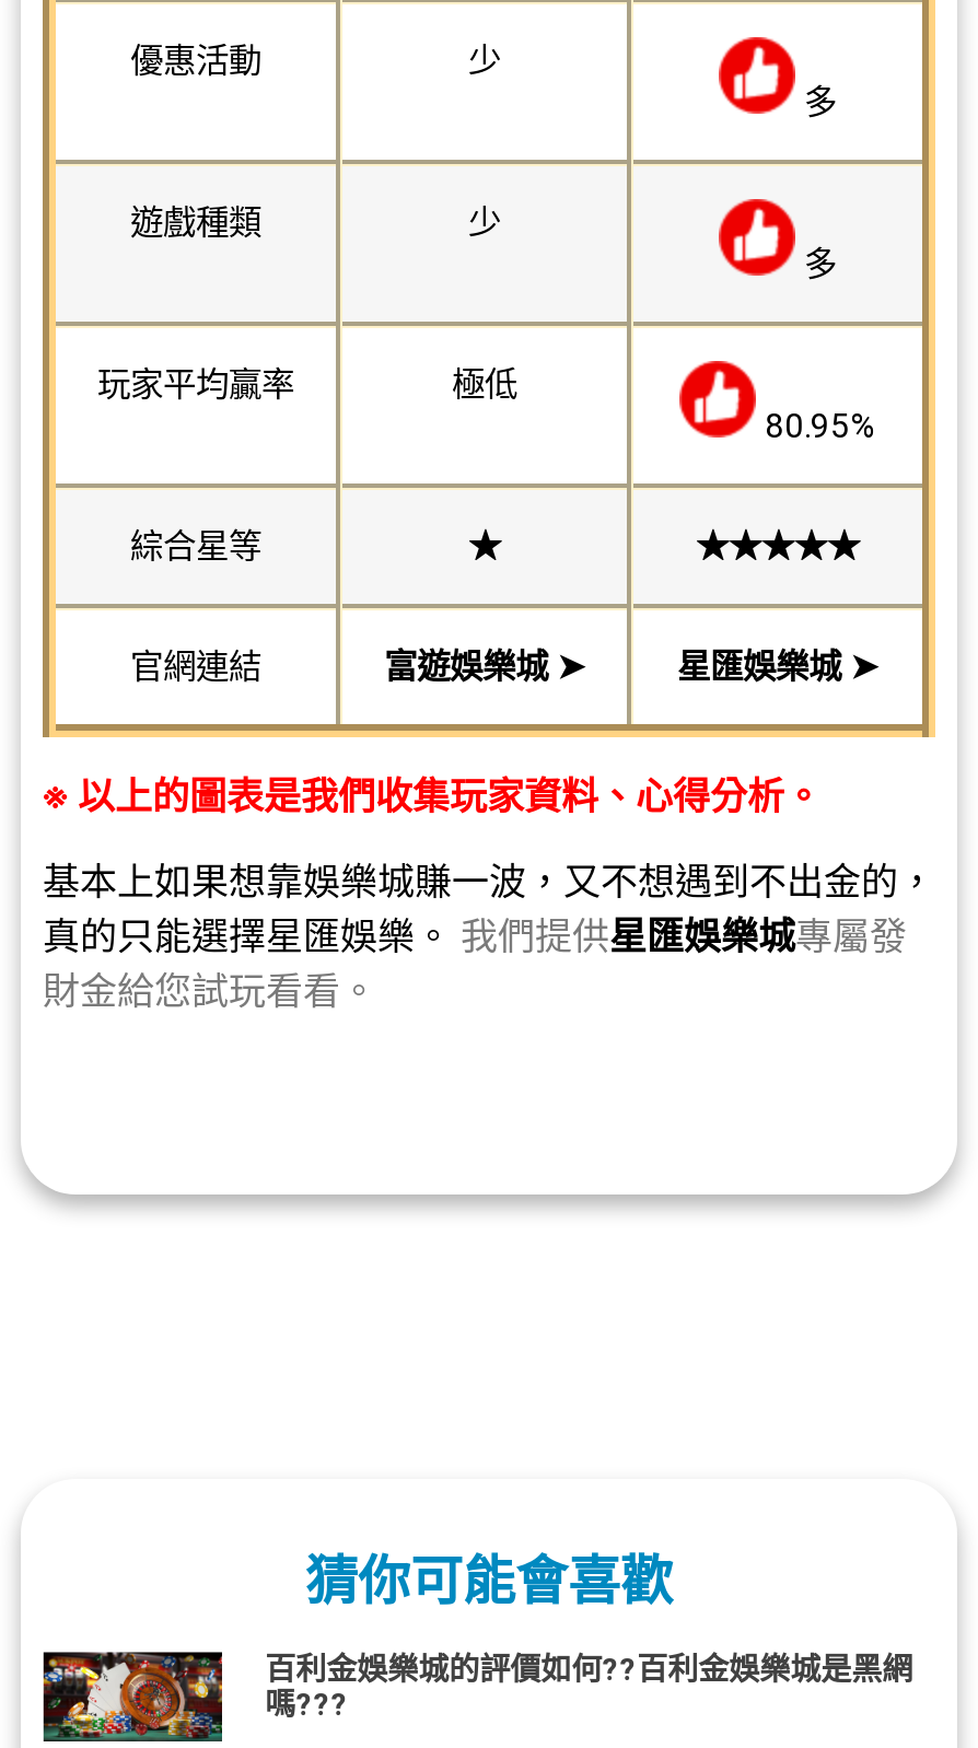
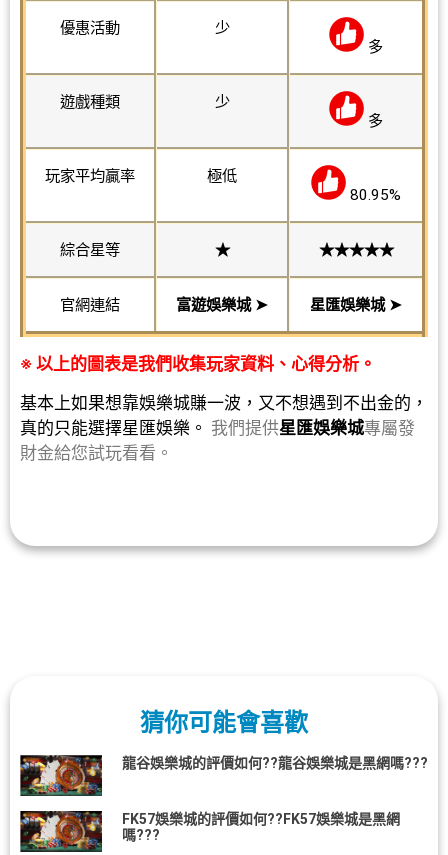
- 百利金娛樂城的評價如何??百利金娛樂城是黑網
+ 龍谷娛樂城的評價如何??龍谷娛樂城是黑網嗎???
+ FK57娛樂城的評價如何??FK57娛樂城是黑網
